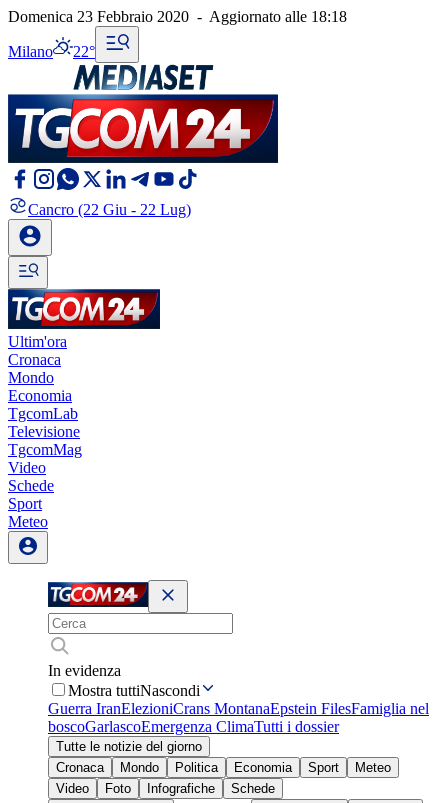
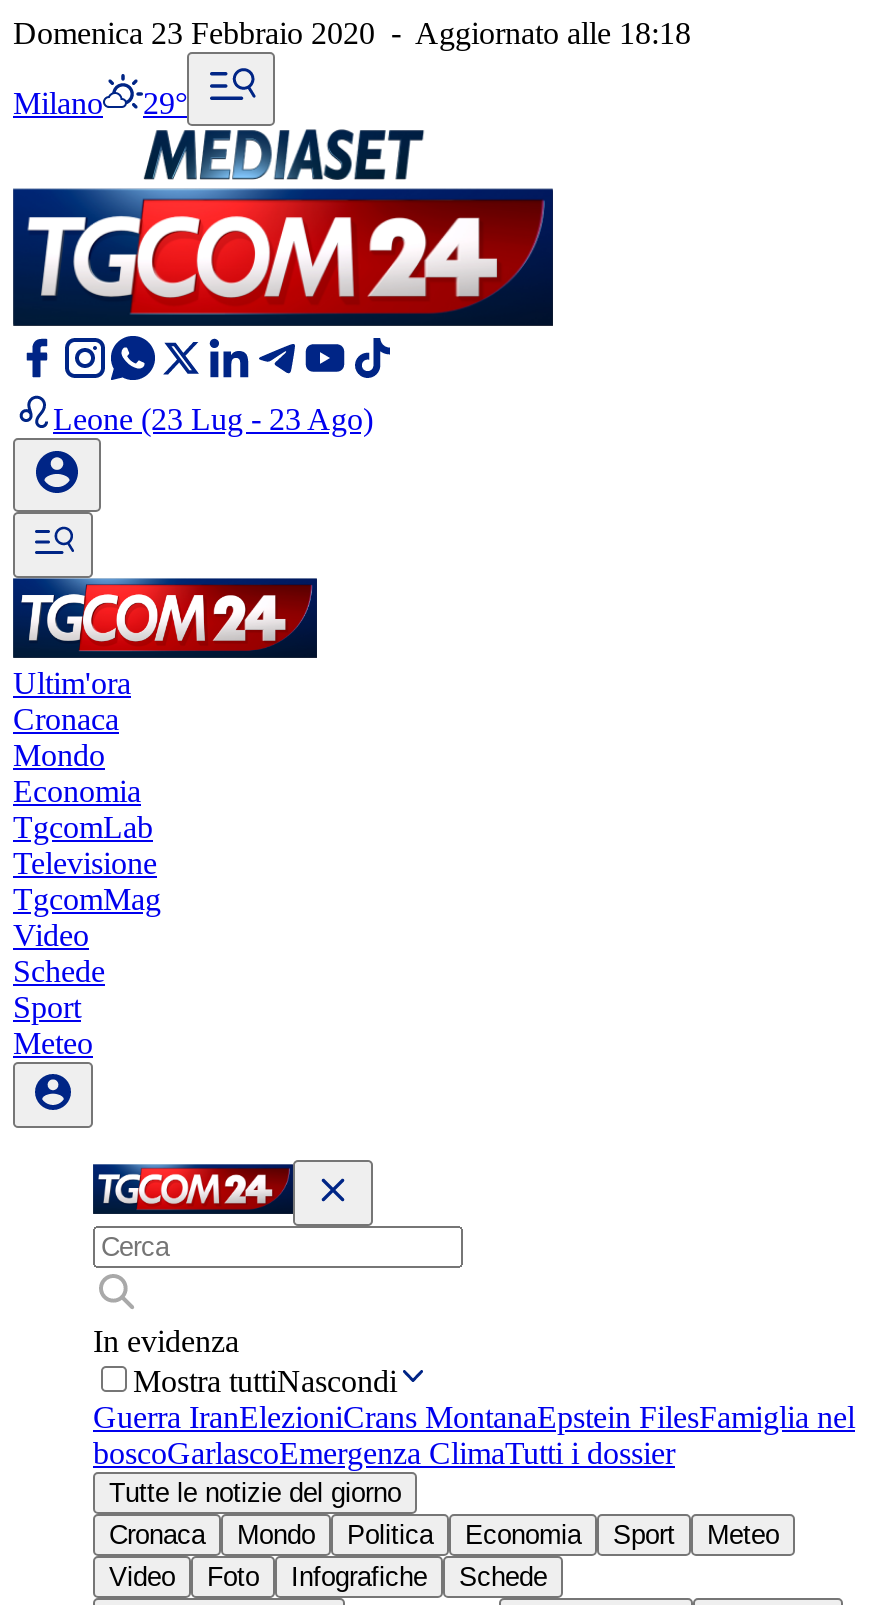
- Milano 22°
+ Milano 29°

- Cancro (22 Giu - 22 Lug)
+ Leone (23 Lug - 23 Ago)
